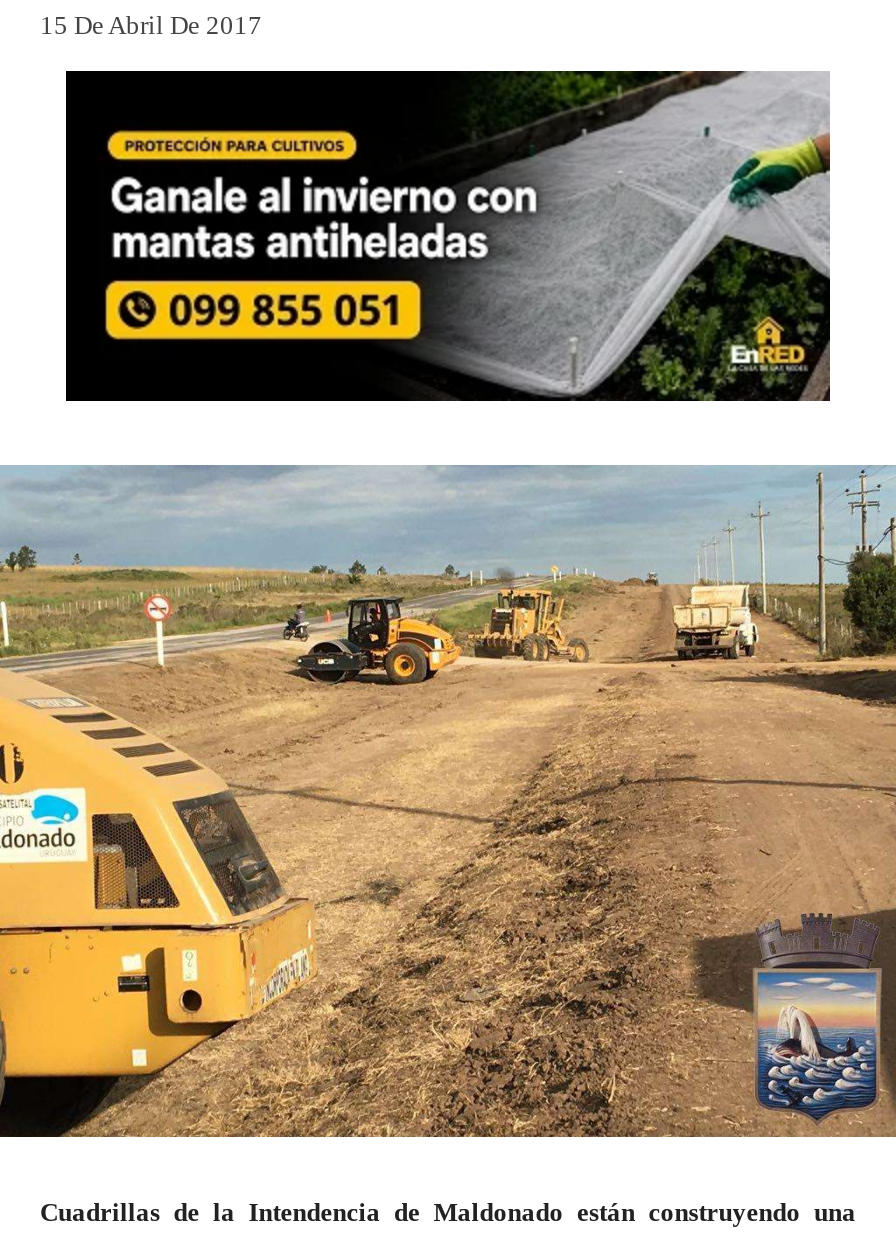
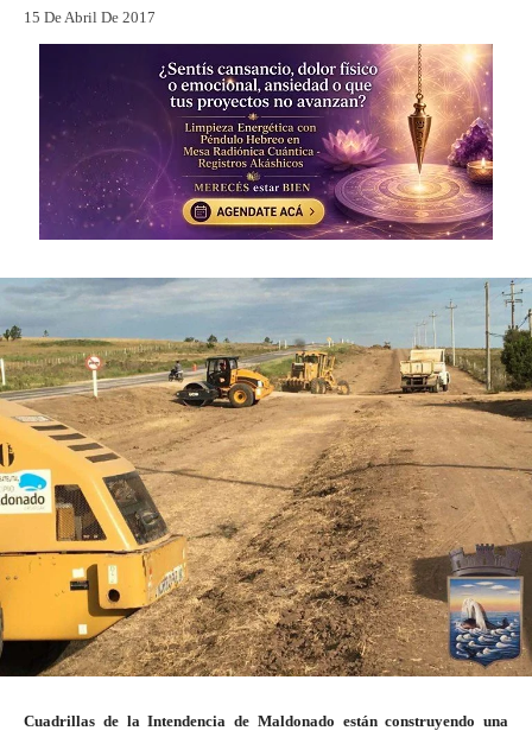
- [image]
+ [image]
